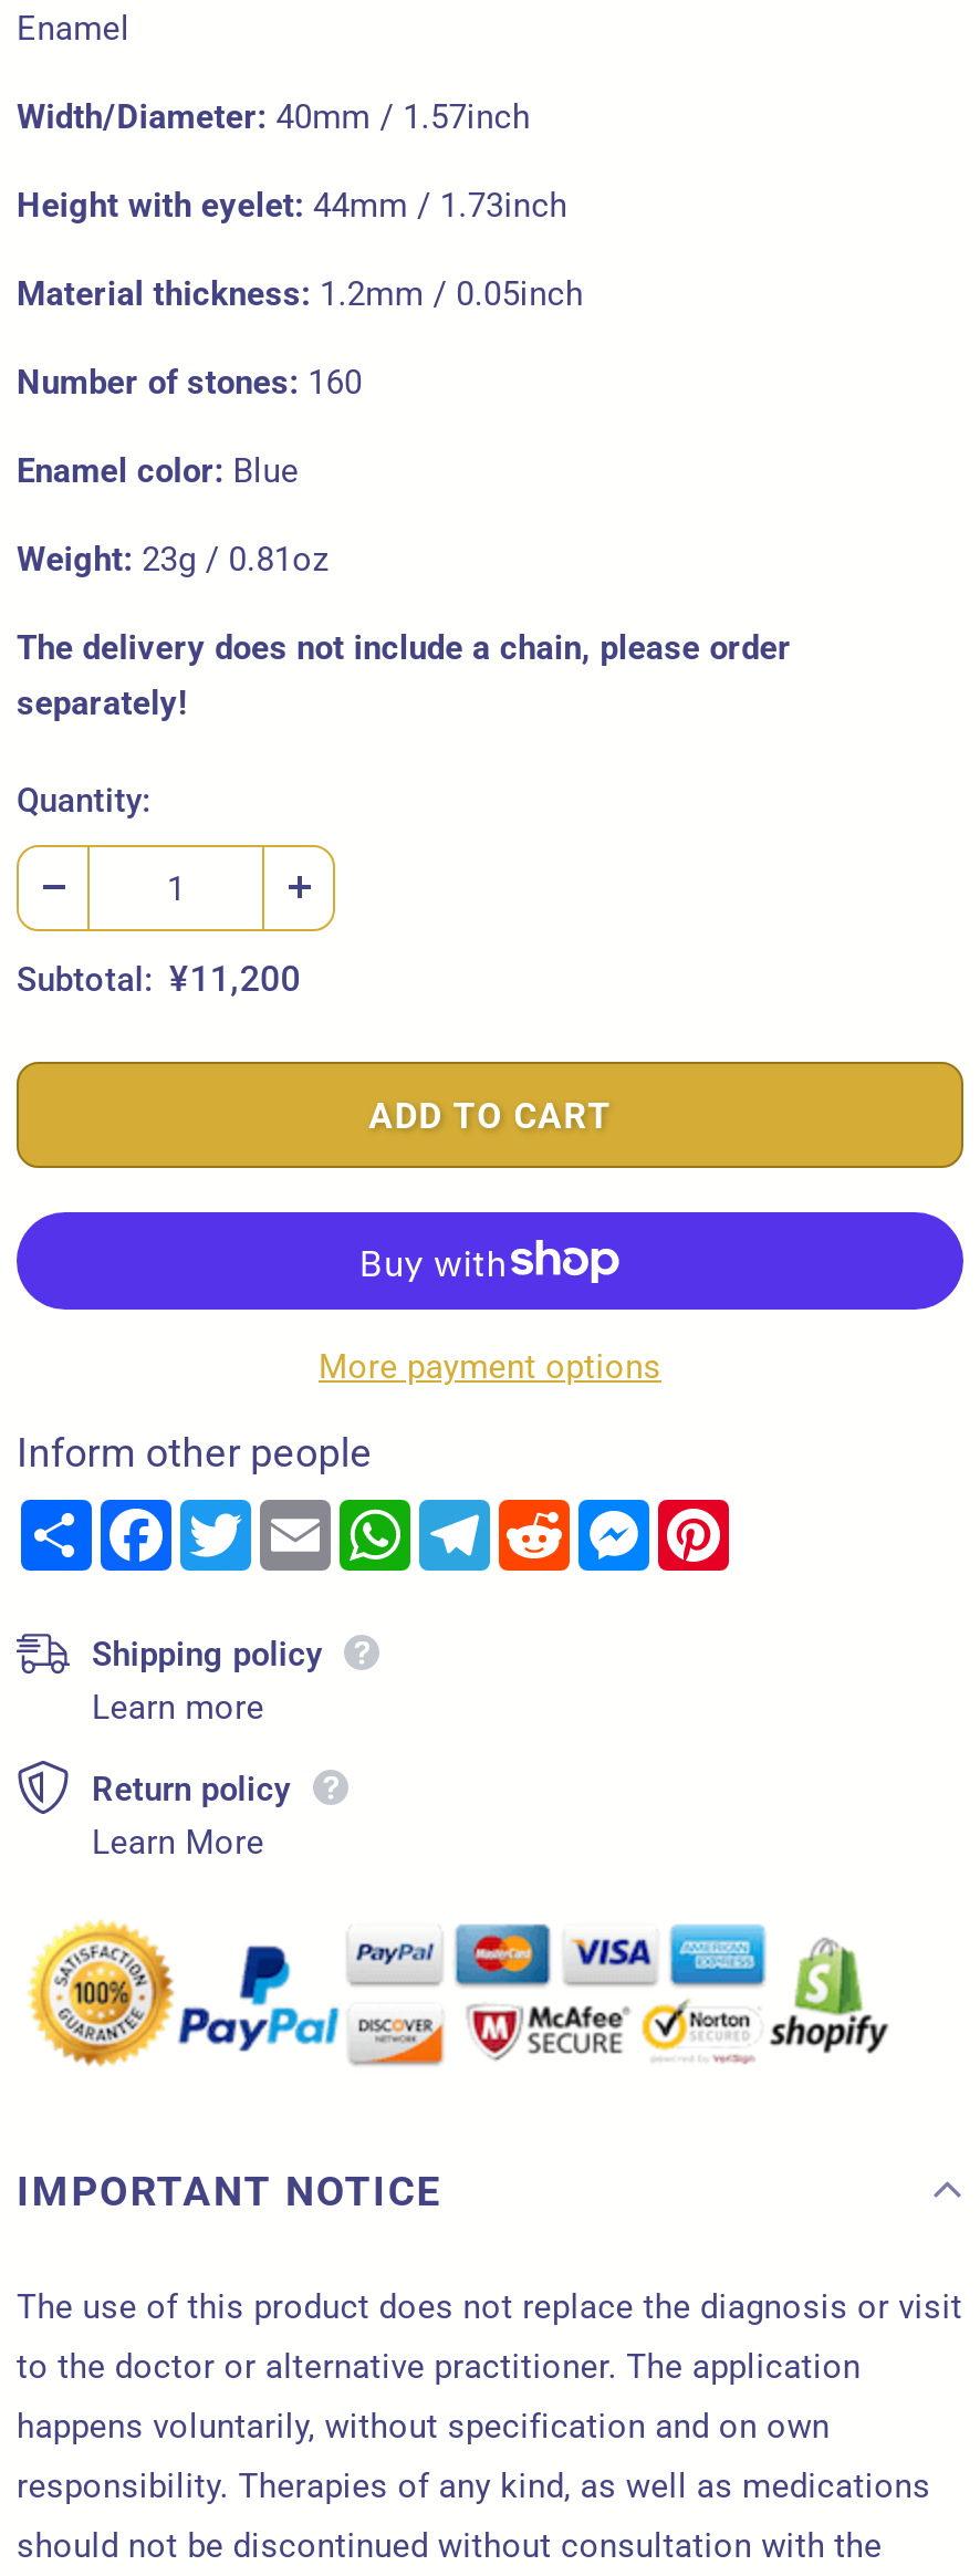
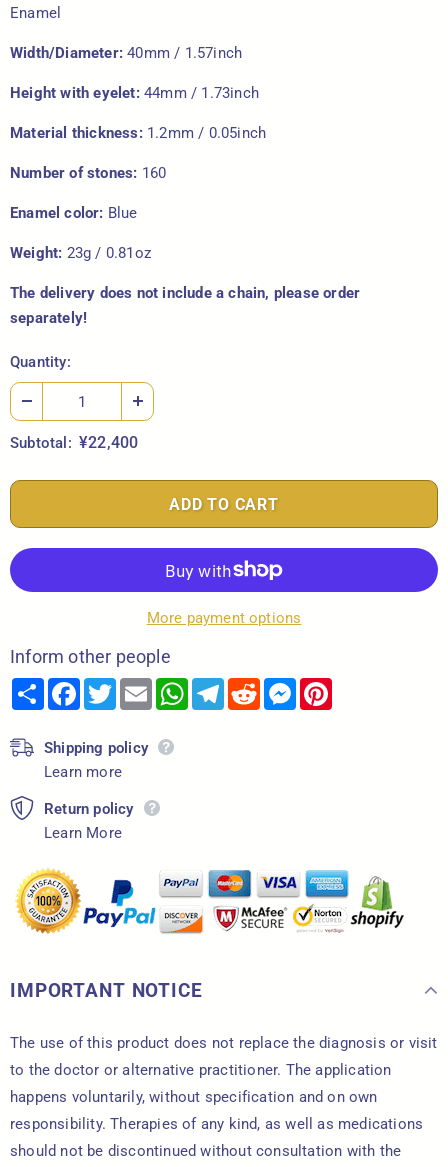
- Subtotal: ¥11,200
+ Subtotal: ¥22,400
